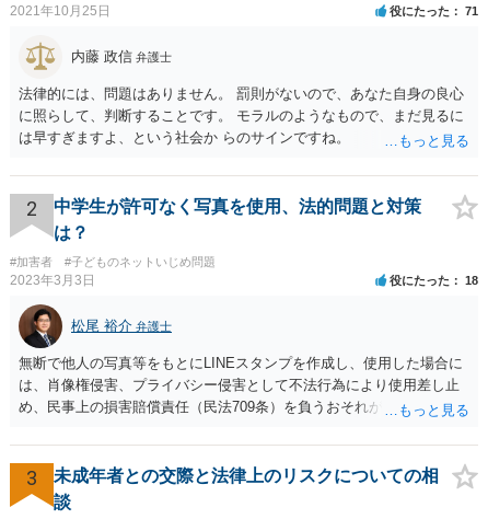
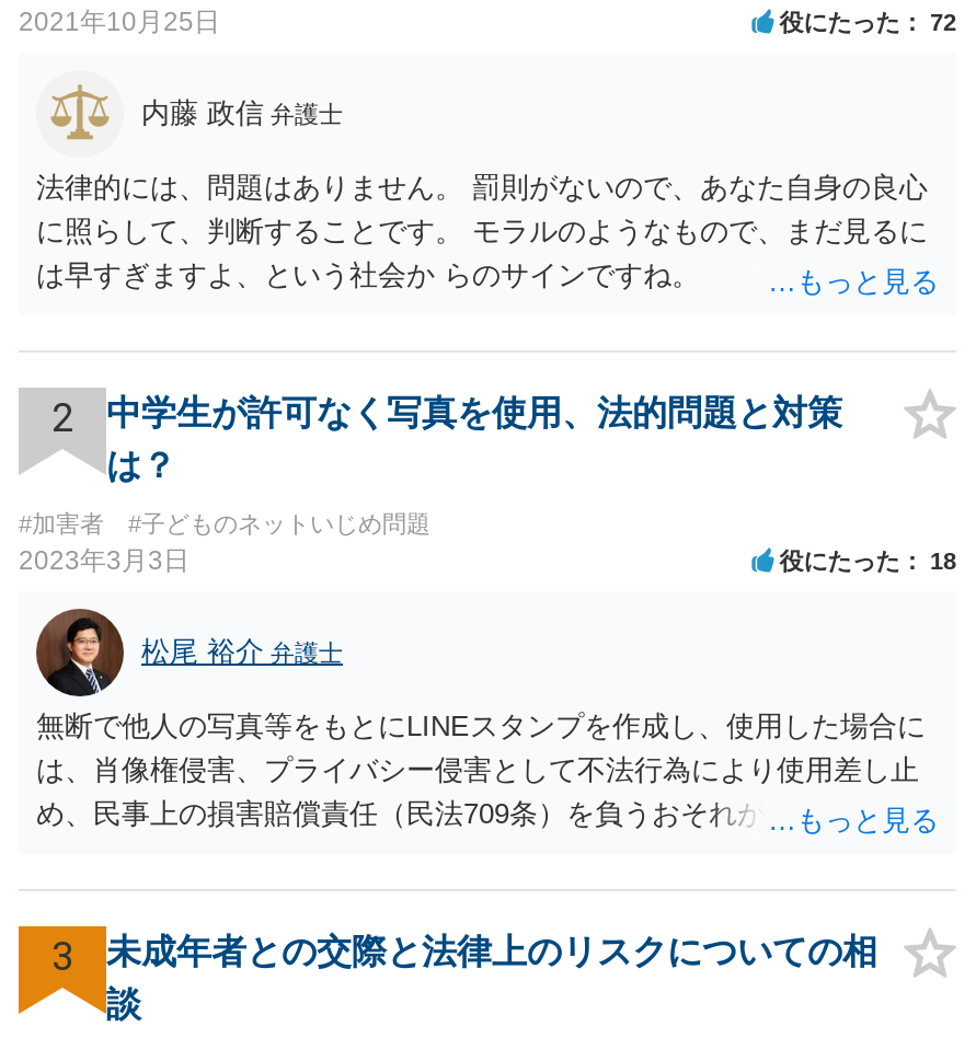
- 役にたった 71
+ 役にたった 72
